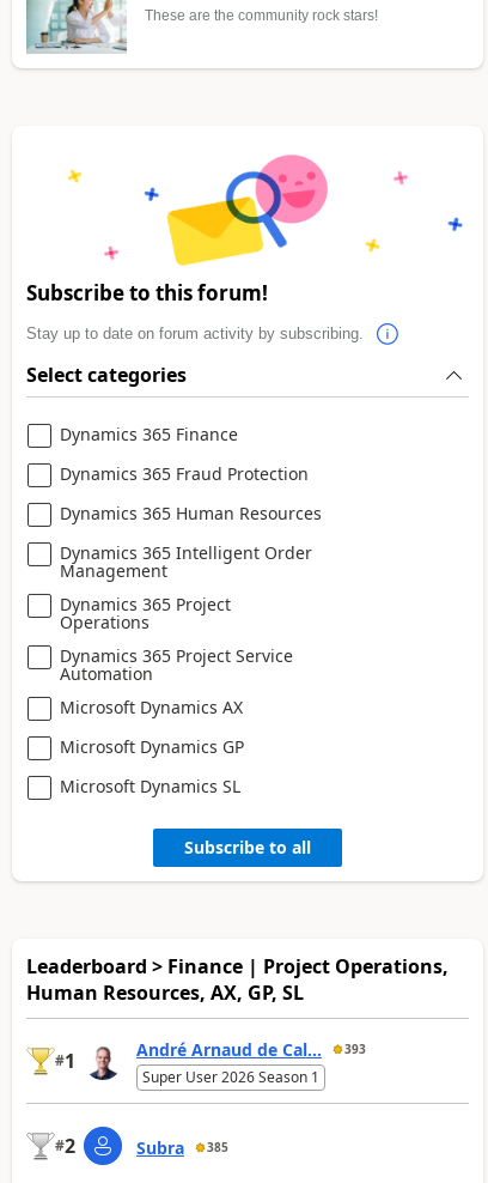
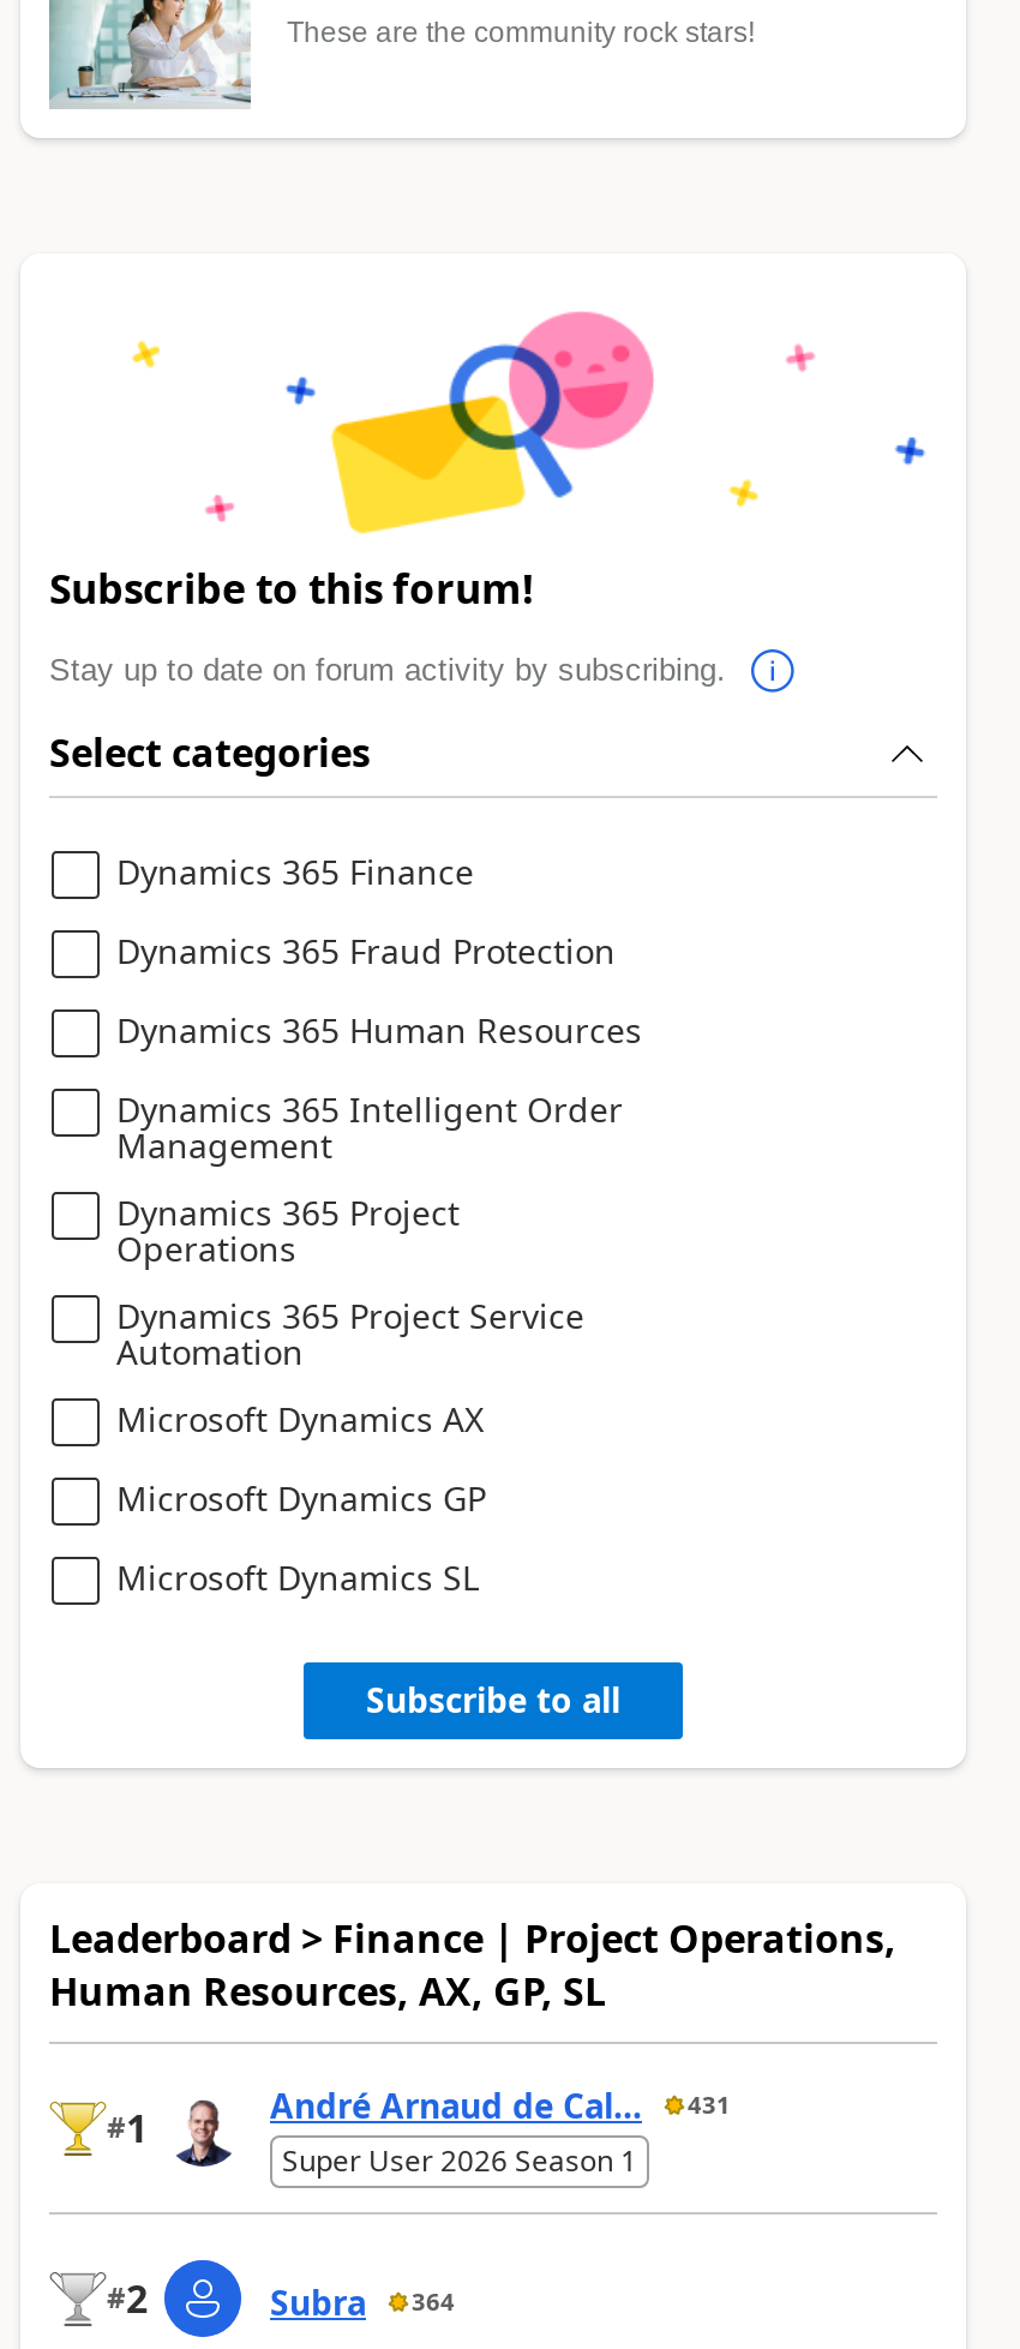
- André Arnaud de Cal... 393
+ André Arnaud de Cal... 431

- Subra 385
+ Subra 364
